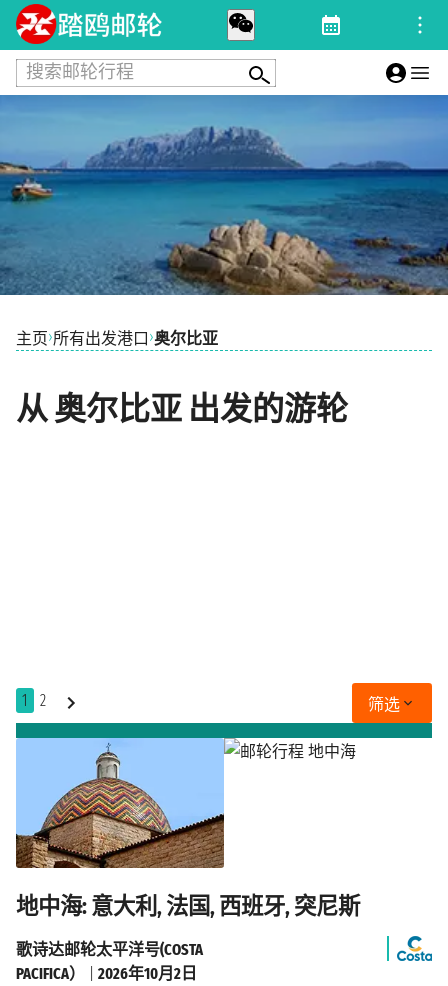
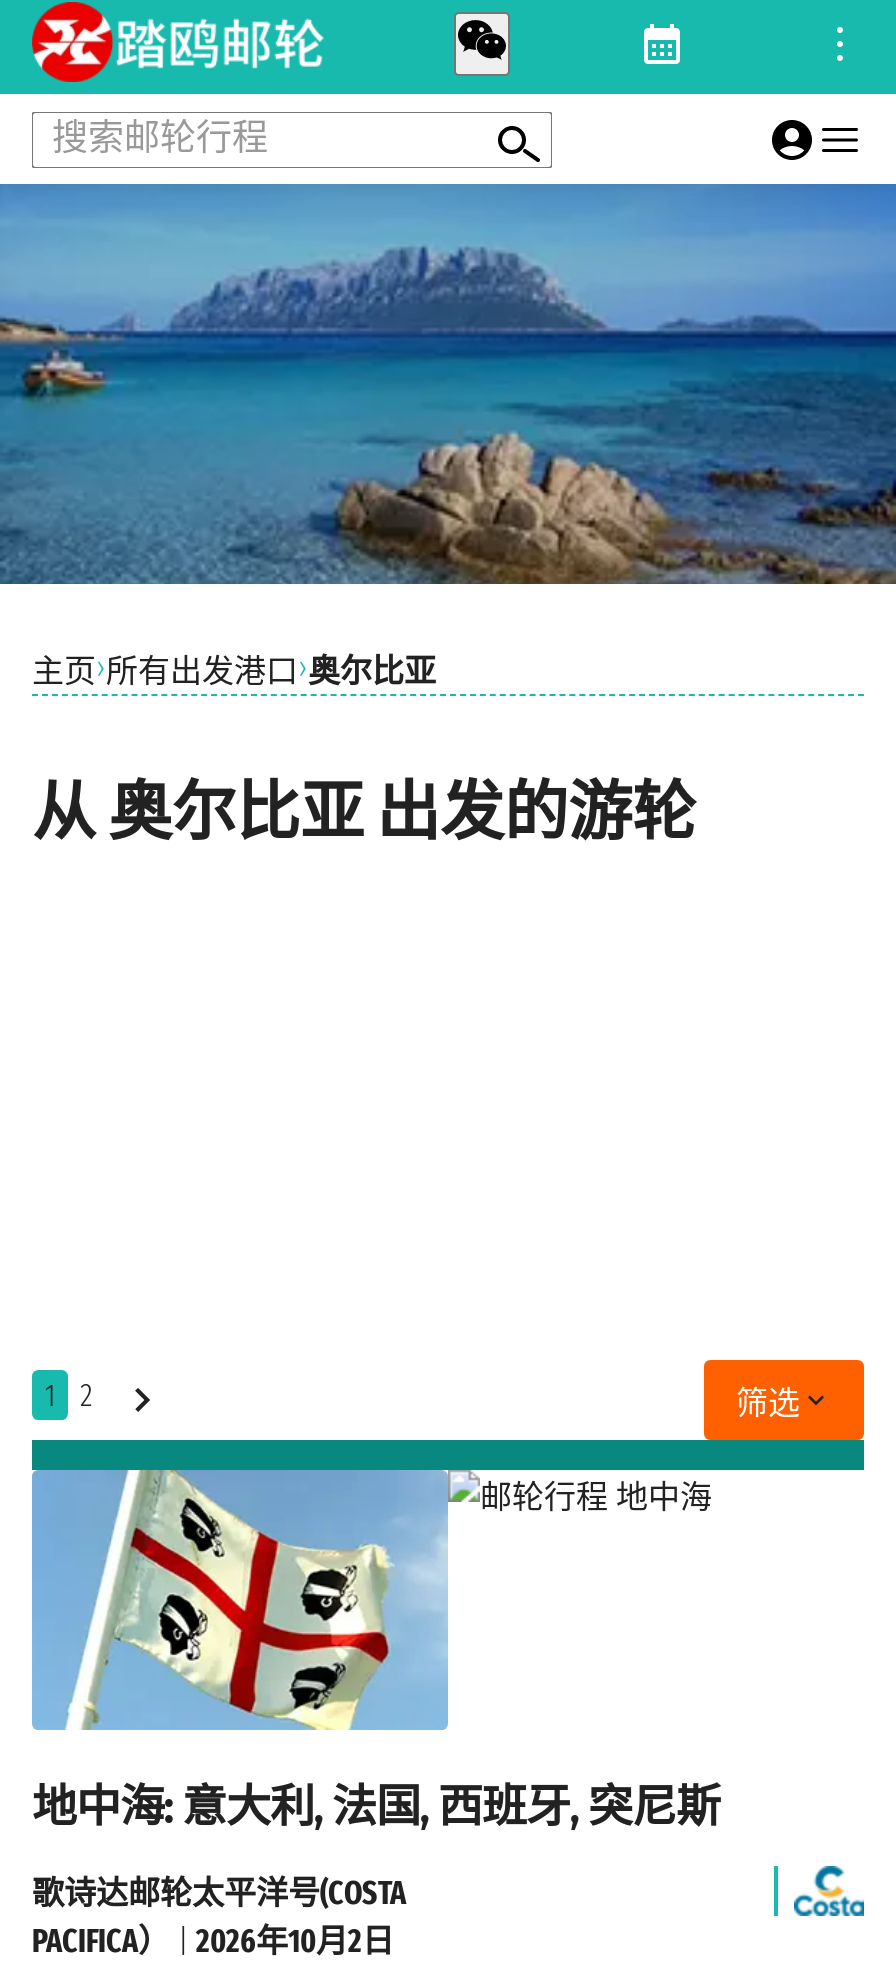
- [image]
+ [image]
